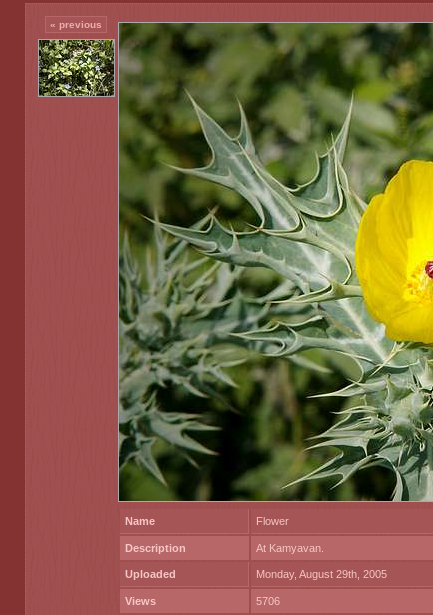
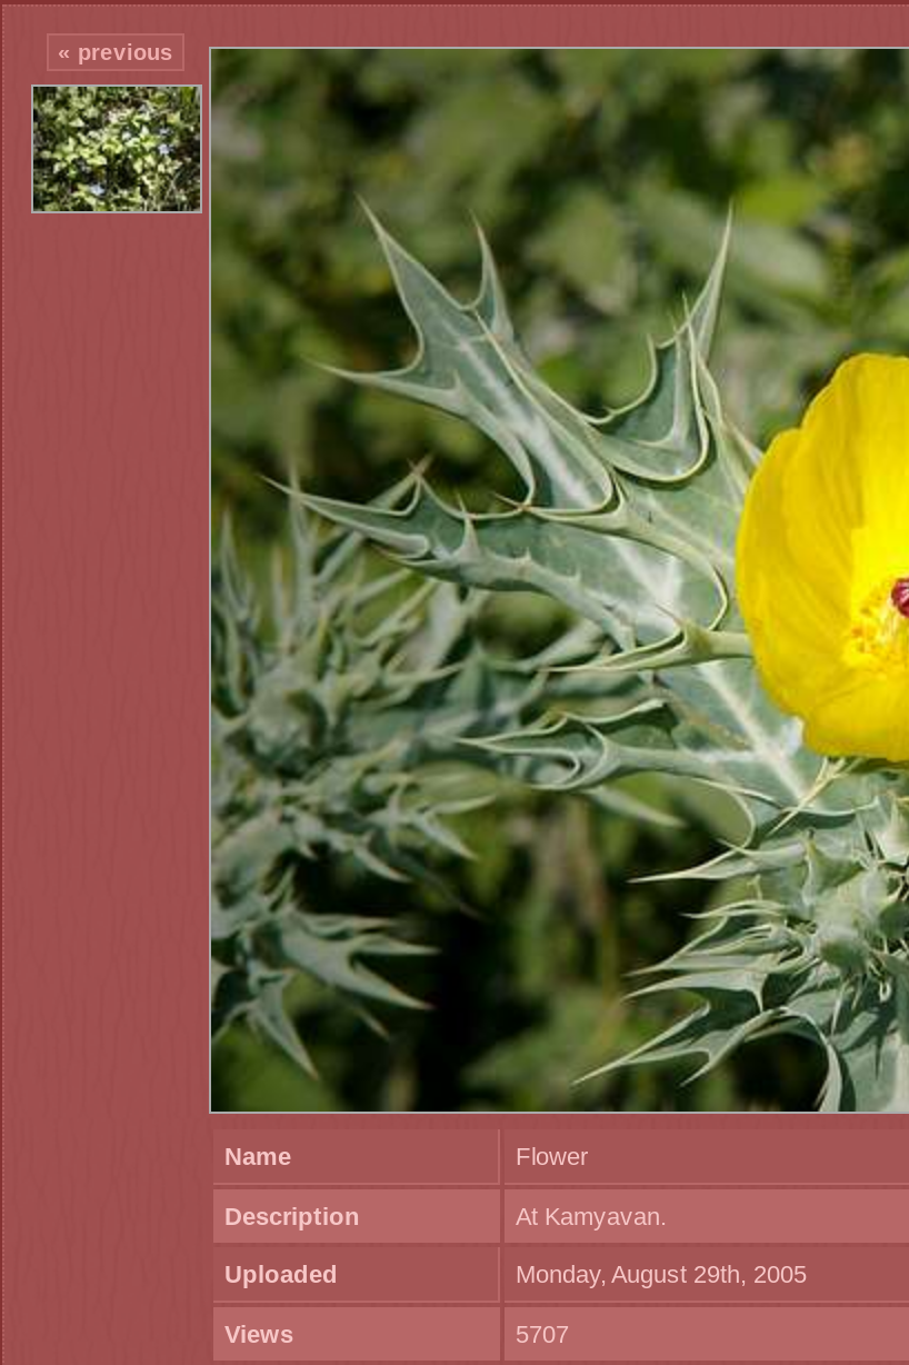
- 5706
+ 5707
